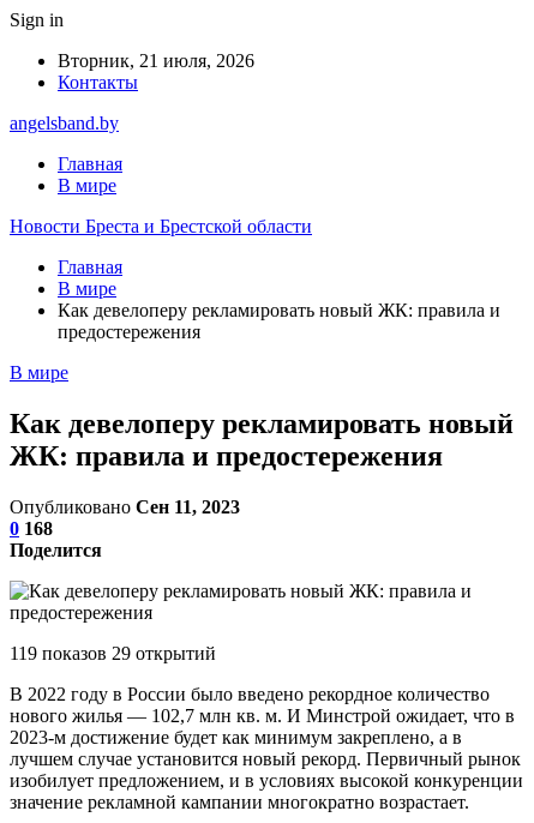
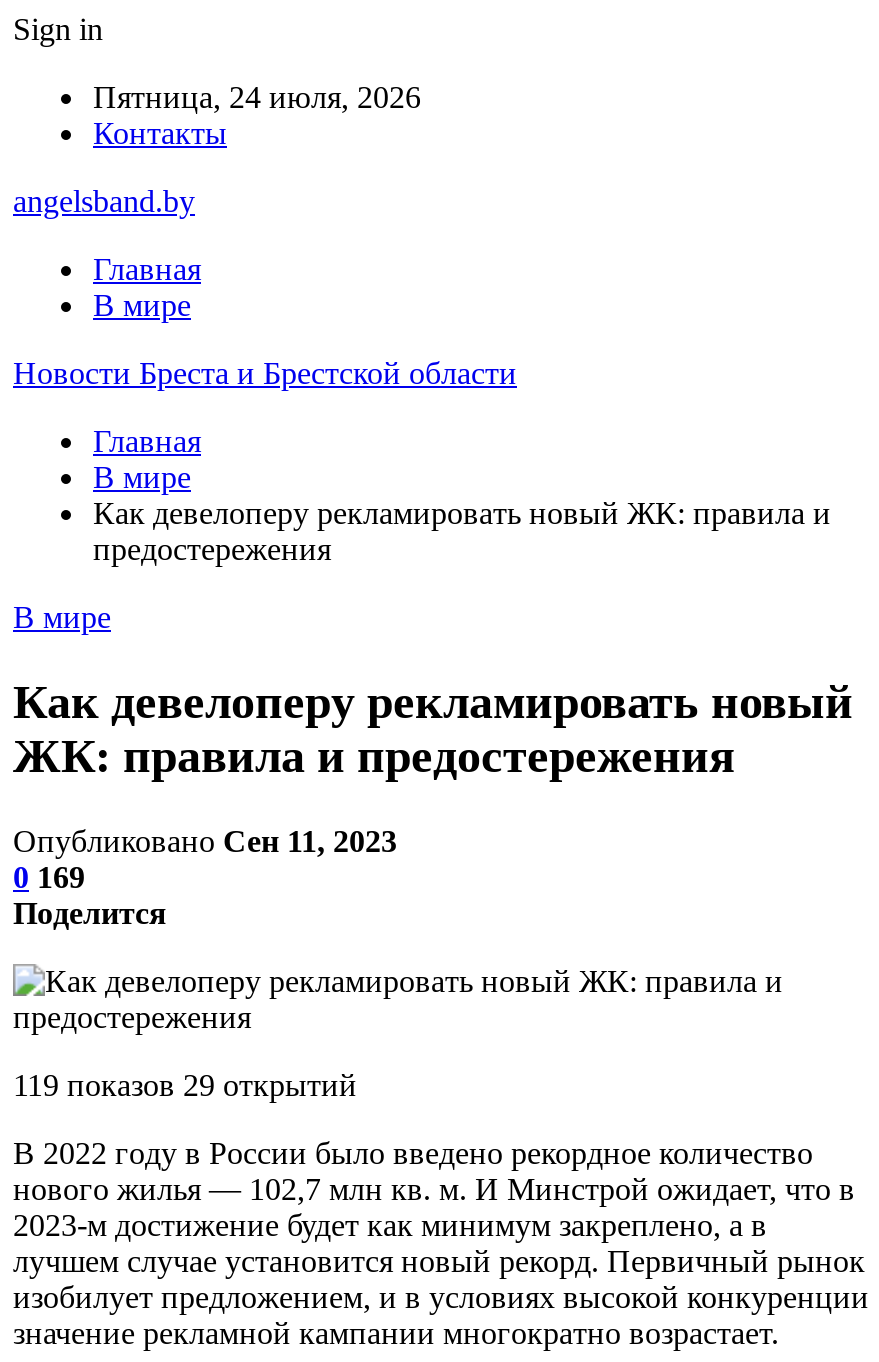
- Вторник, 21 июля, 2026
+ Пятница, 24 июля, 2026

- 0 168
+ 0 169
